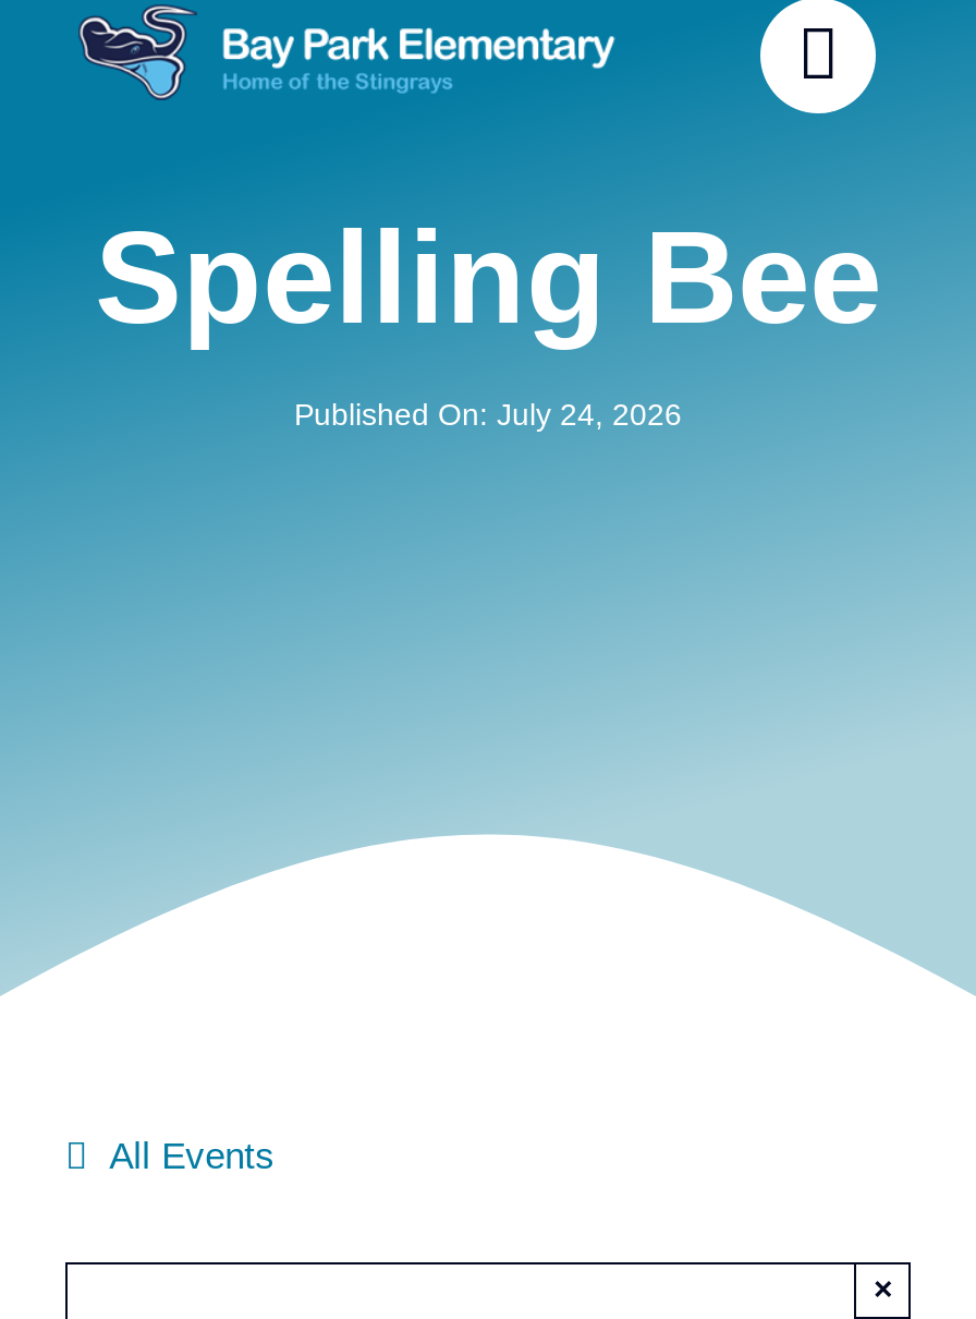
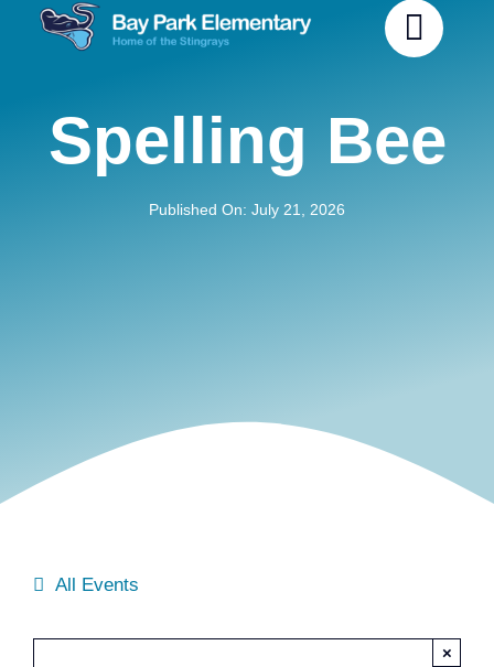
- Published On: July 24, 2026
+ Published On: July 21, 2026
